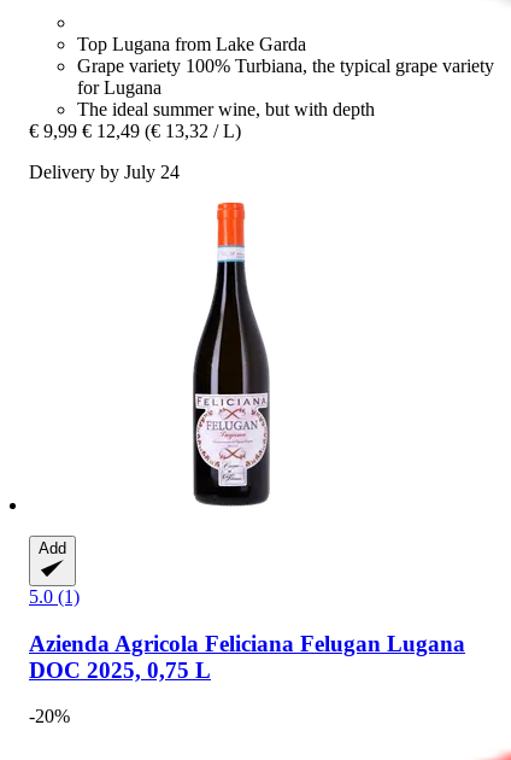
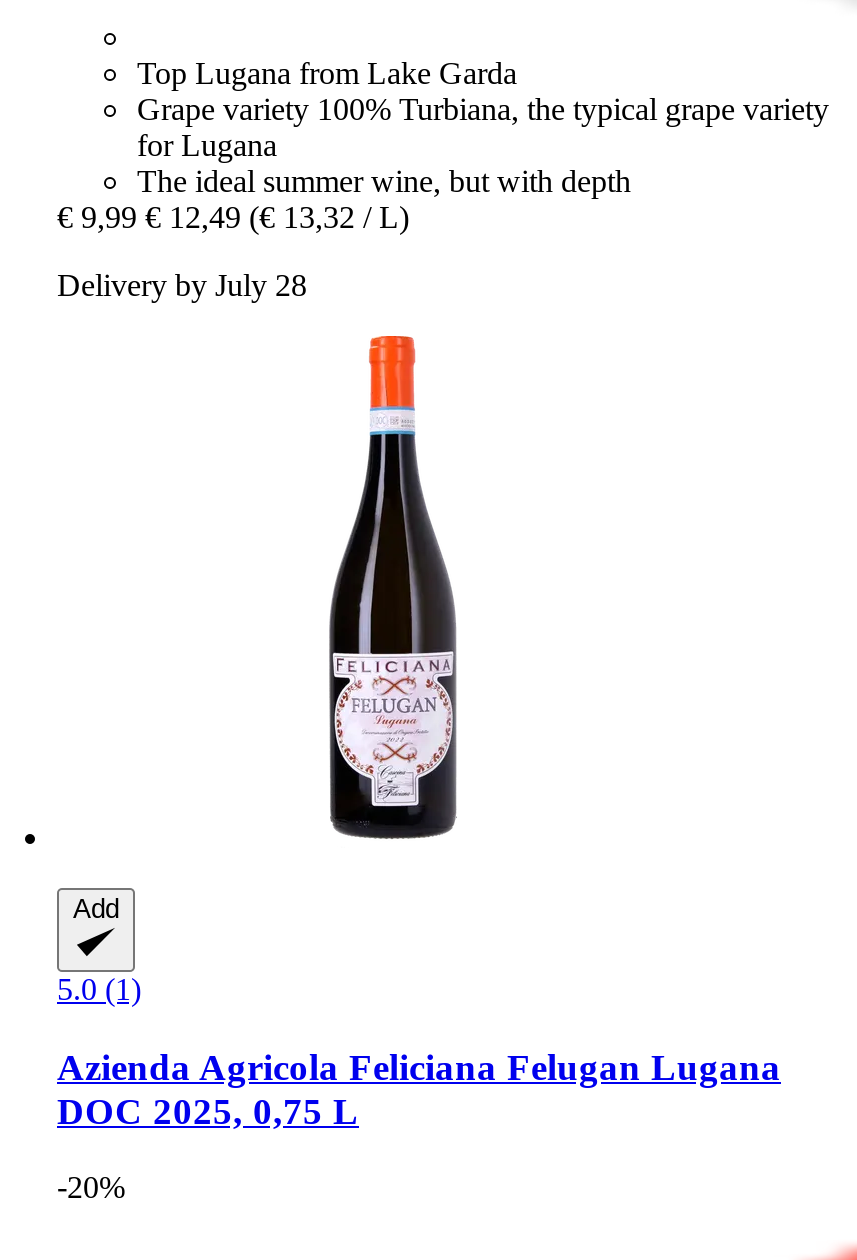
- Delivery by July 24
+ Delivery by July 28
